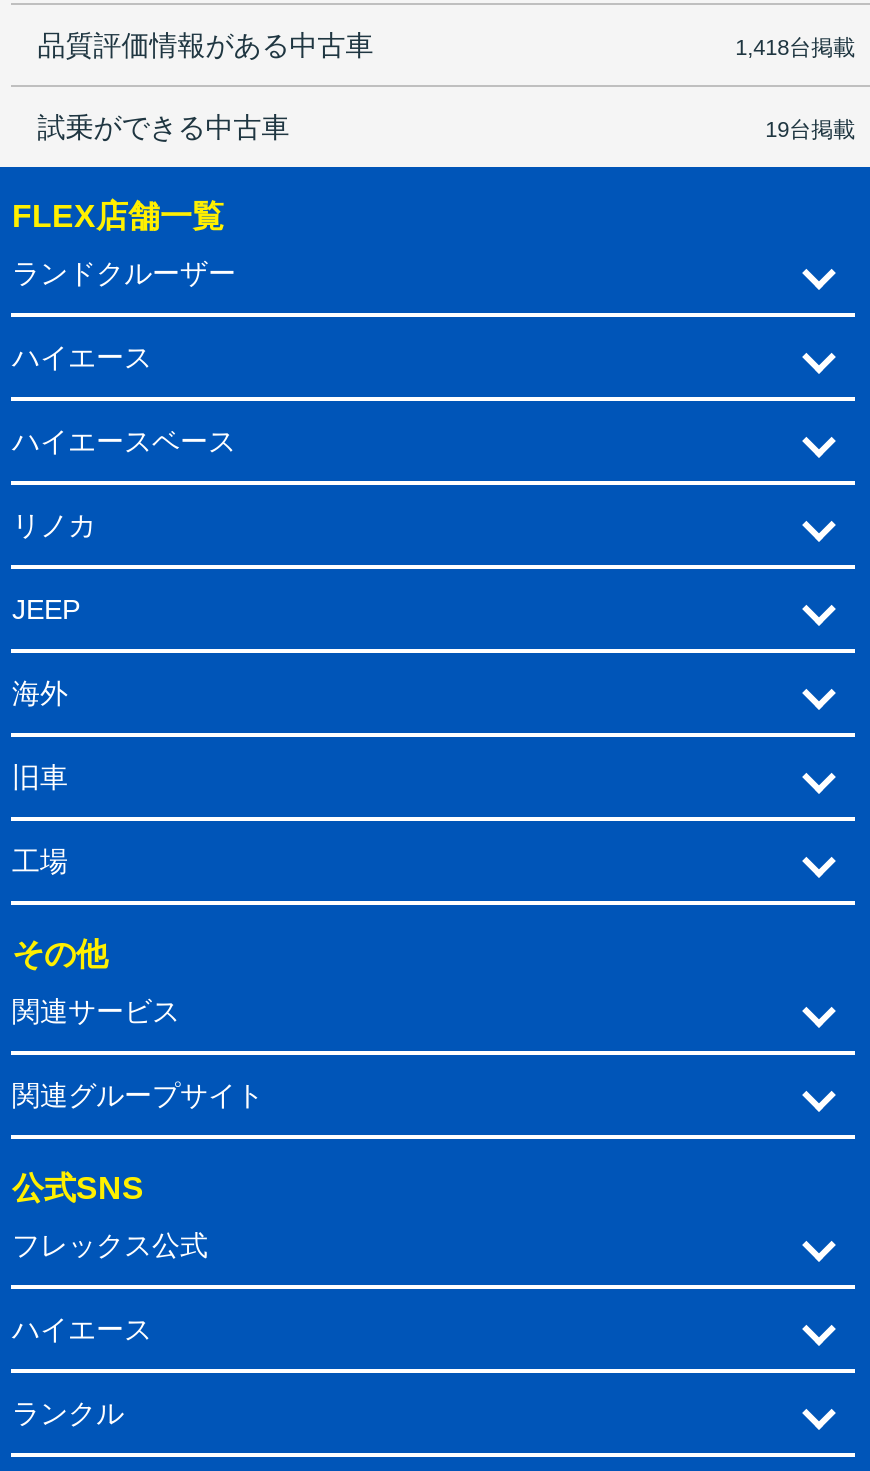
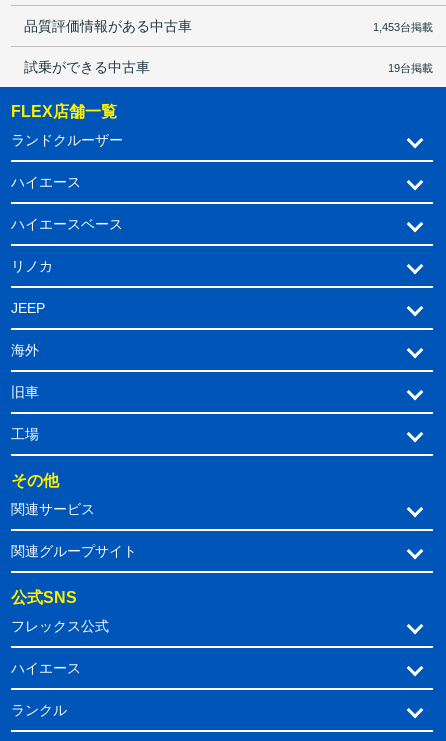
- 1,418台掲載
+ 1,453台掲載
